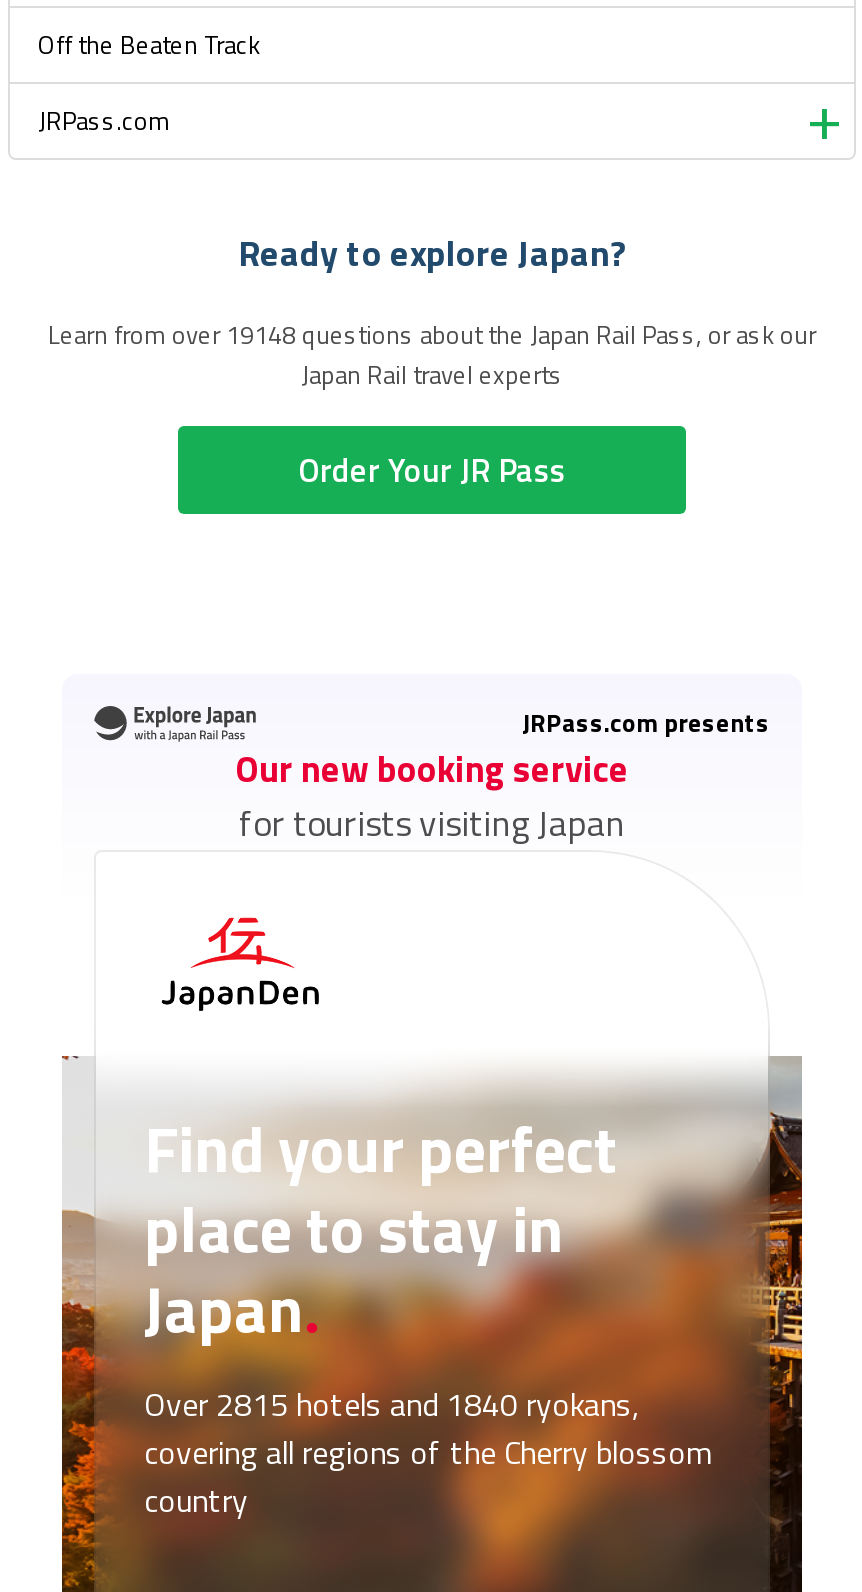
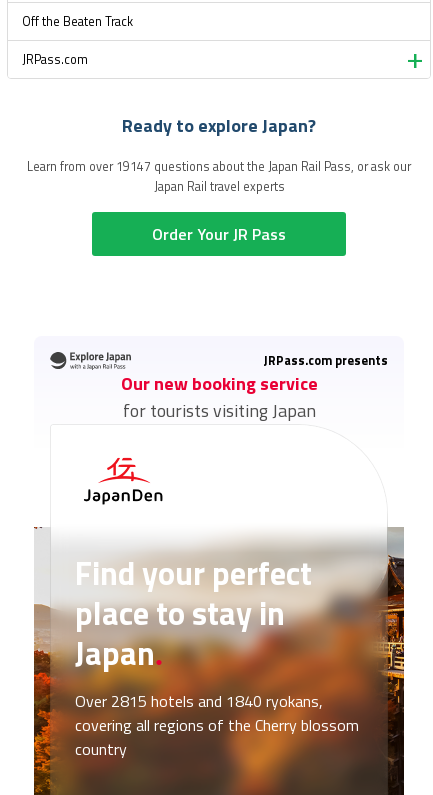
- Learn from over 19148 questions about the Japan Rail Pass, or ask our
+ Learn from over 19147 questions about the Japan Rail Pass, or ask our
